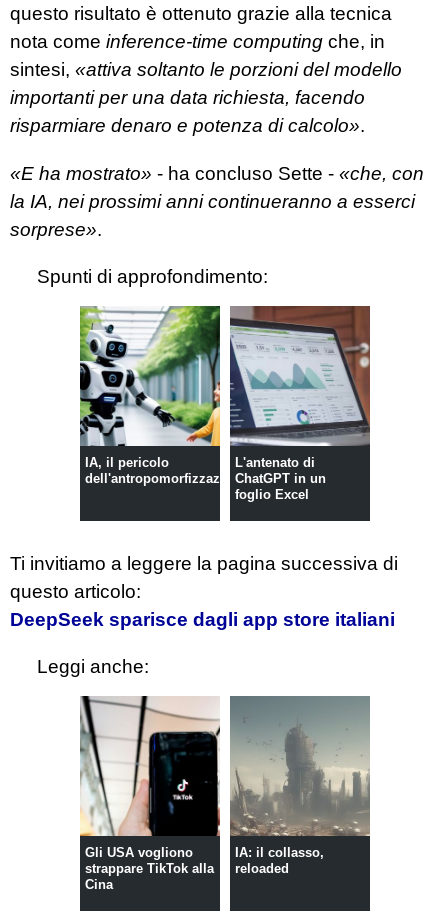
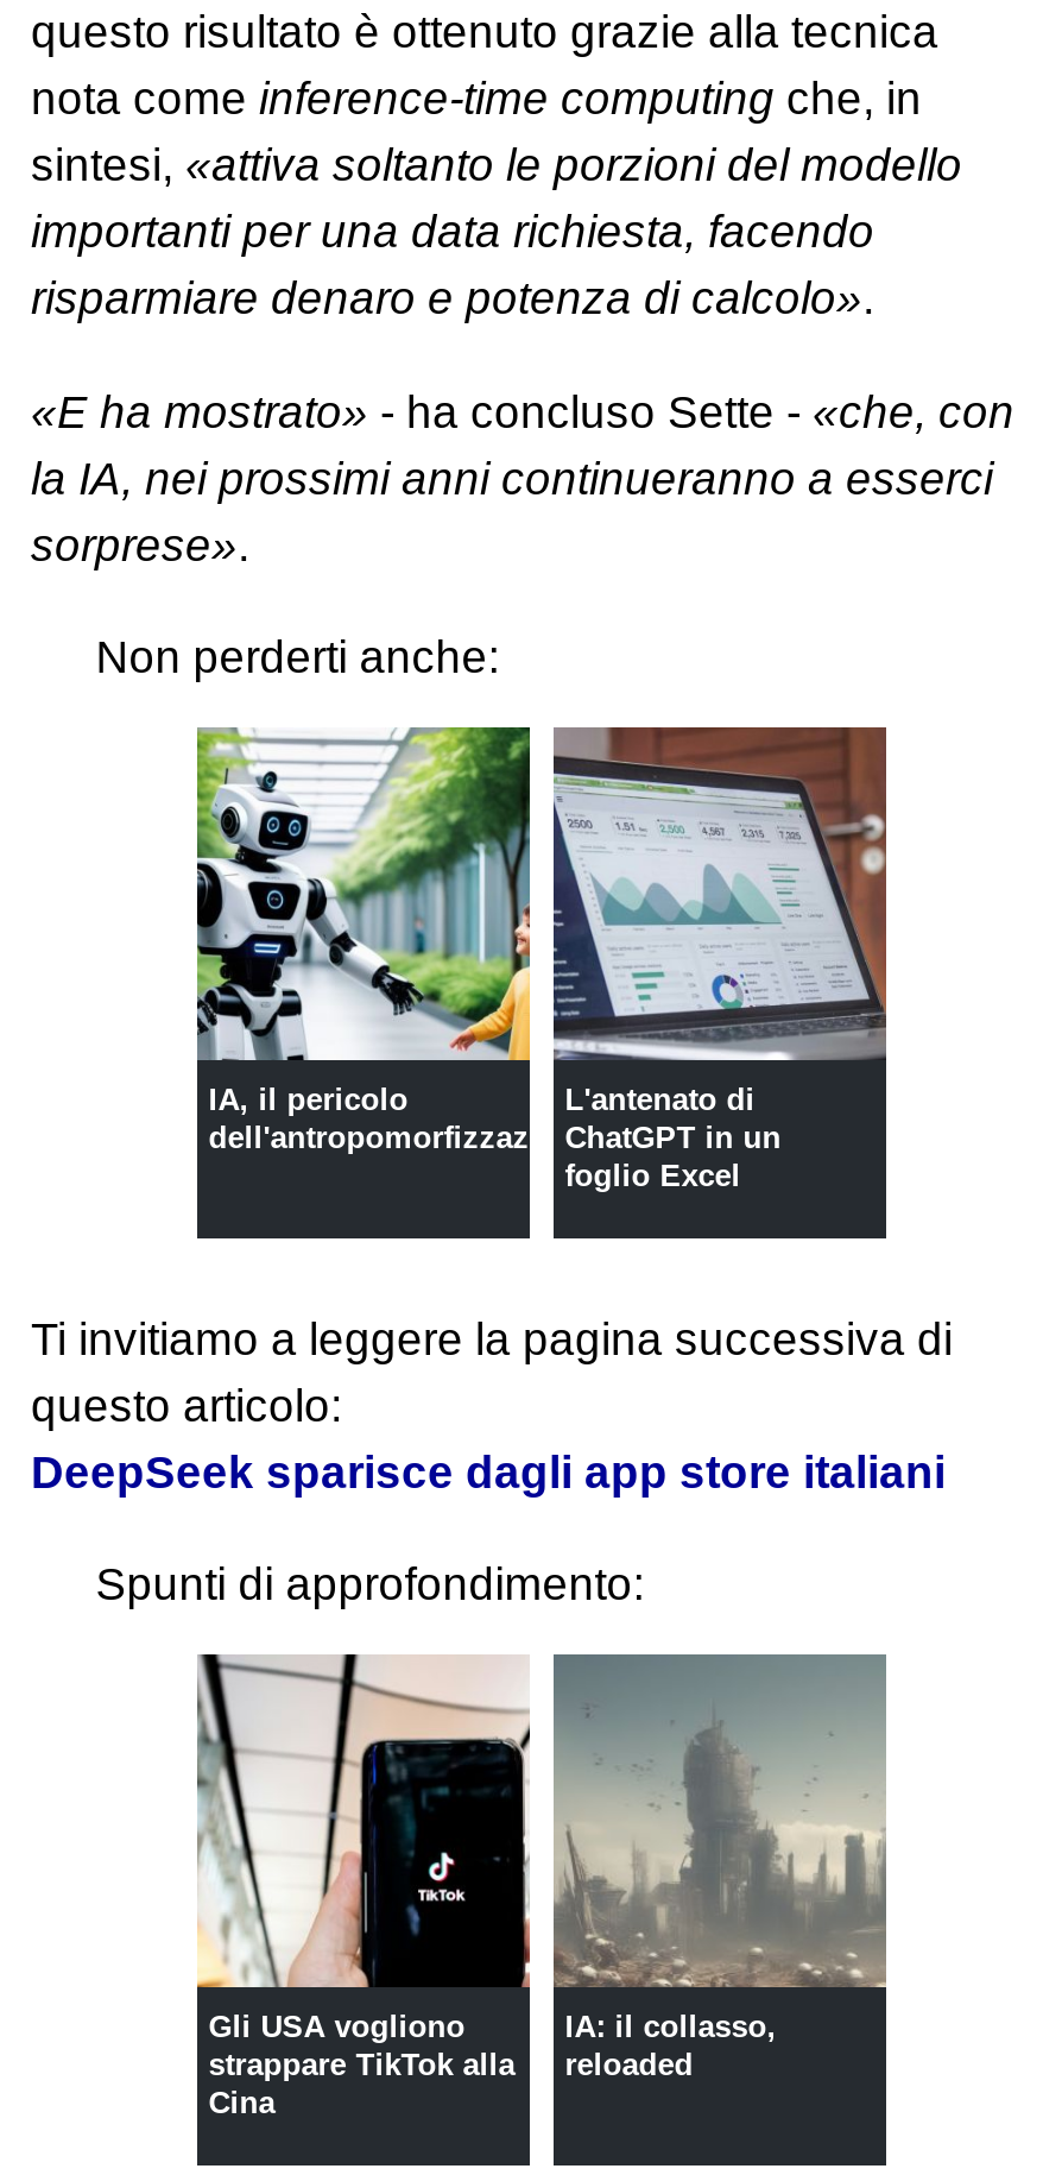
+ Non perderti anche:

moved down: Spunti di approfondimento:

- Leggi anche:
